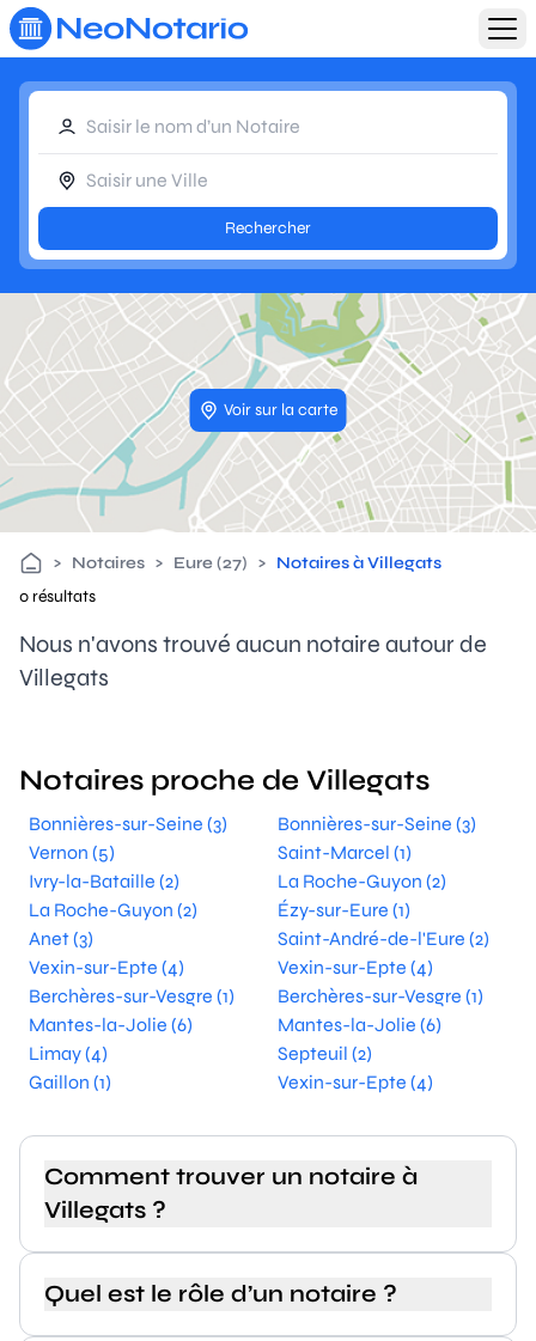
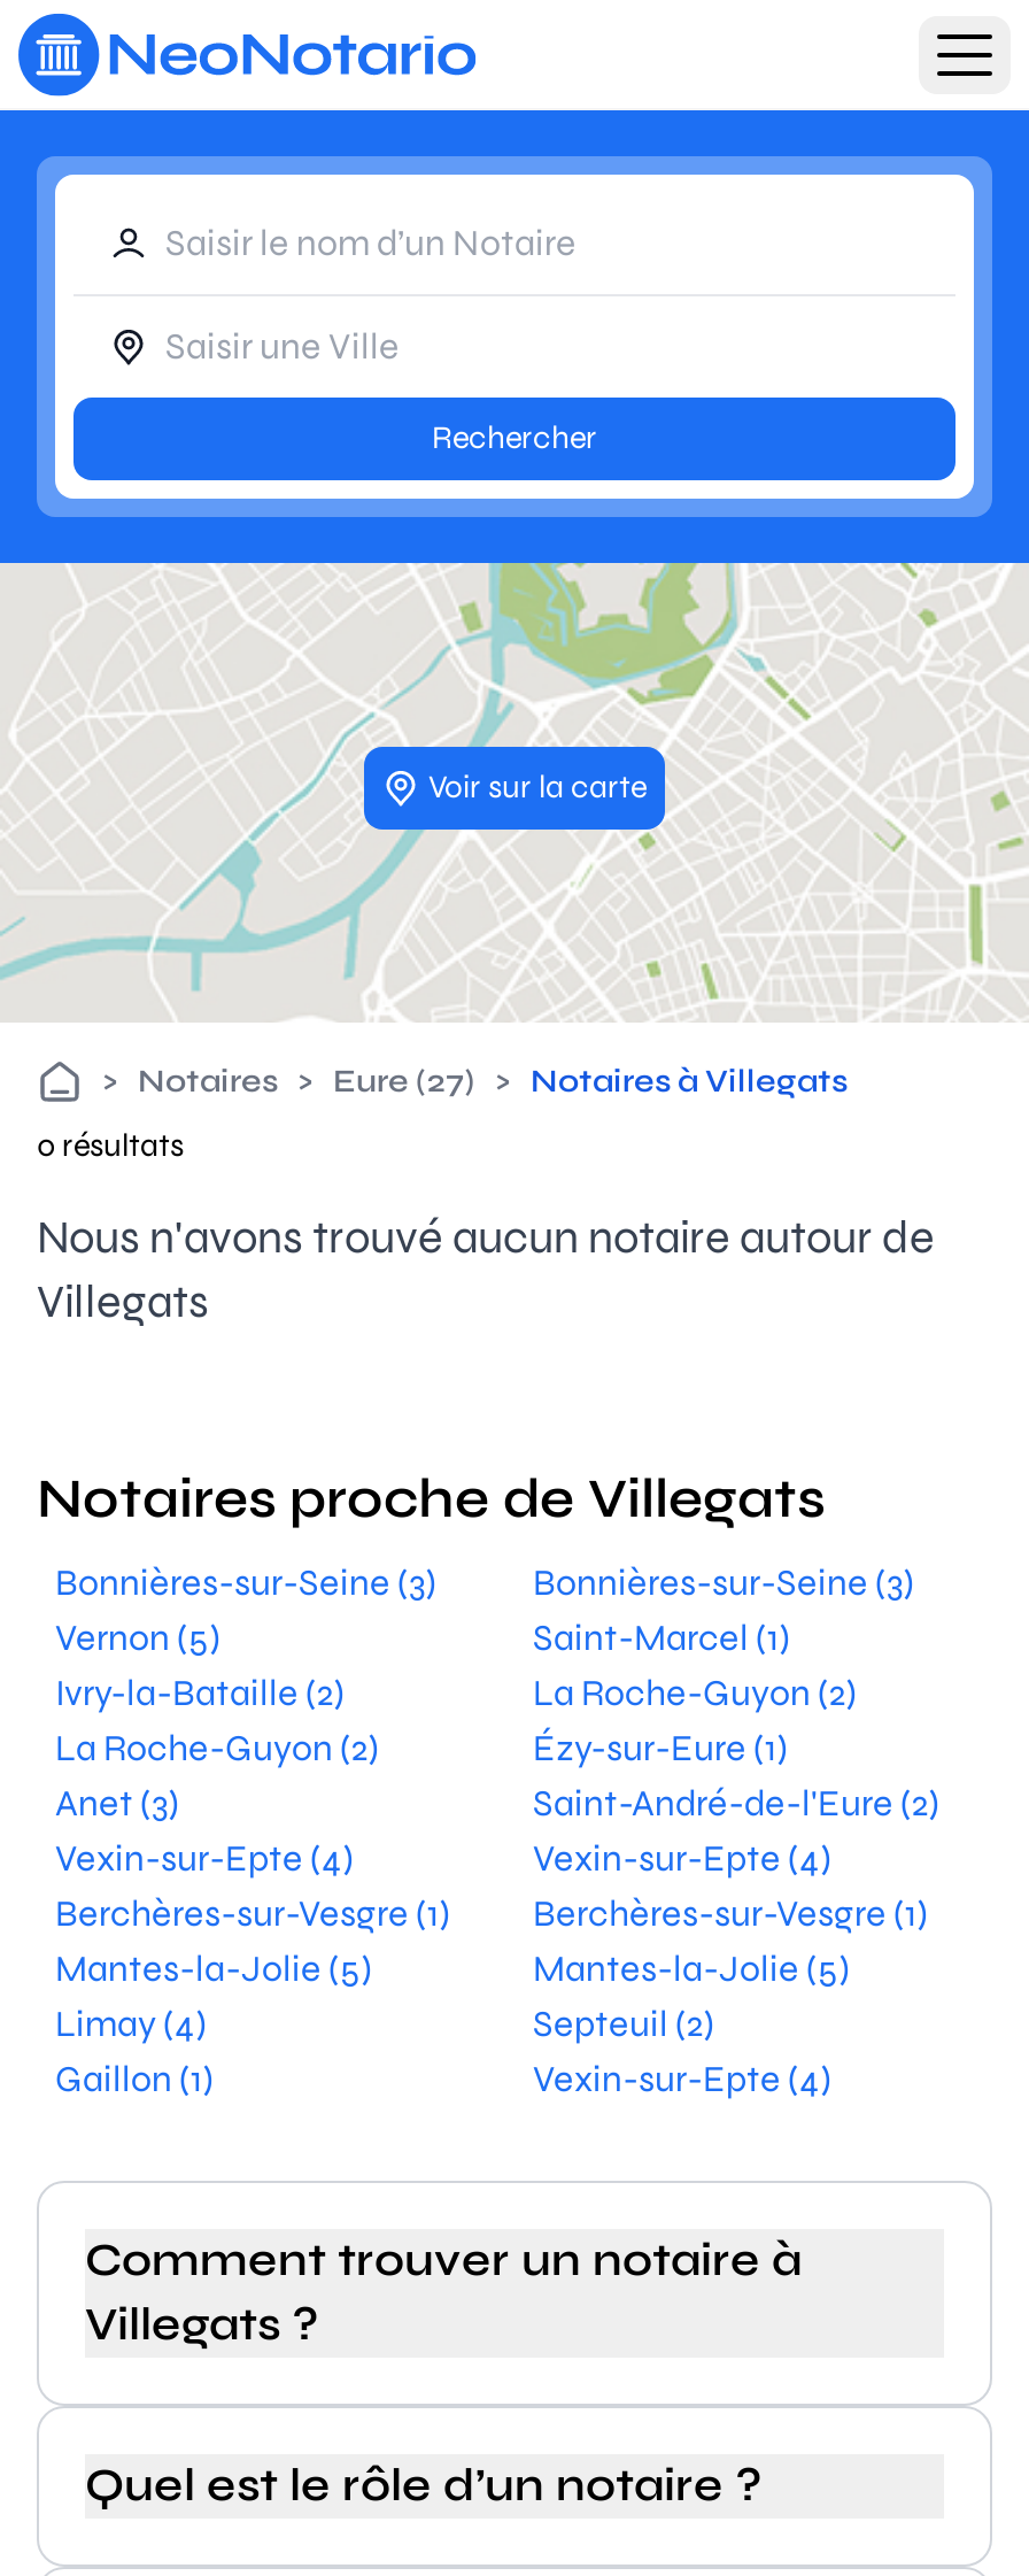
- Mantes-la-Jolie (6)
+ Mantes-la-Jolie (5)

- Mantes-la-Jolie (6)
+ Mantes-la-Jolie (5)
